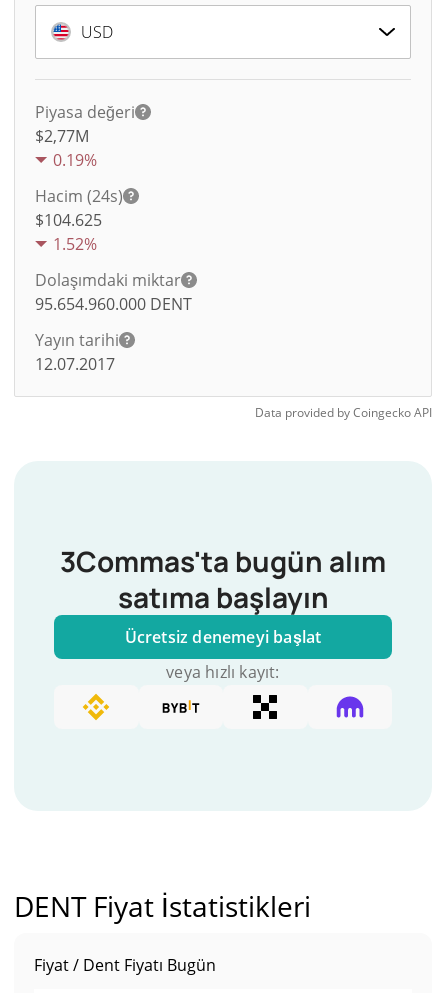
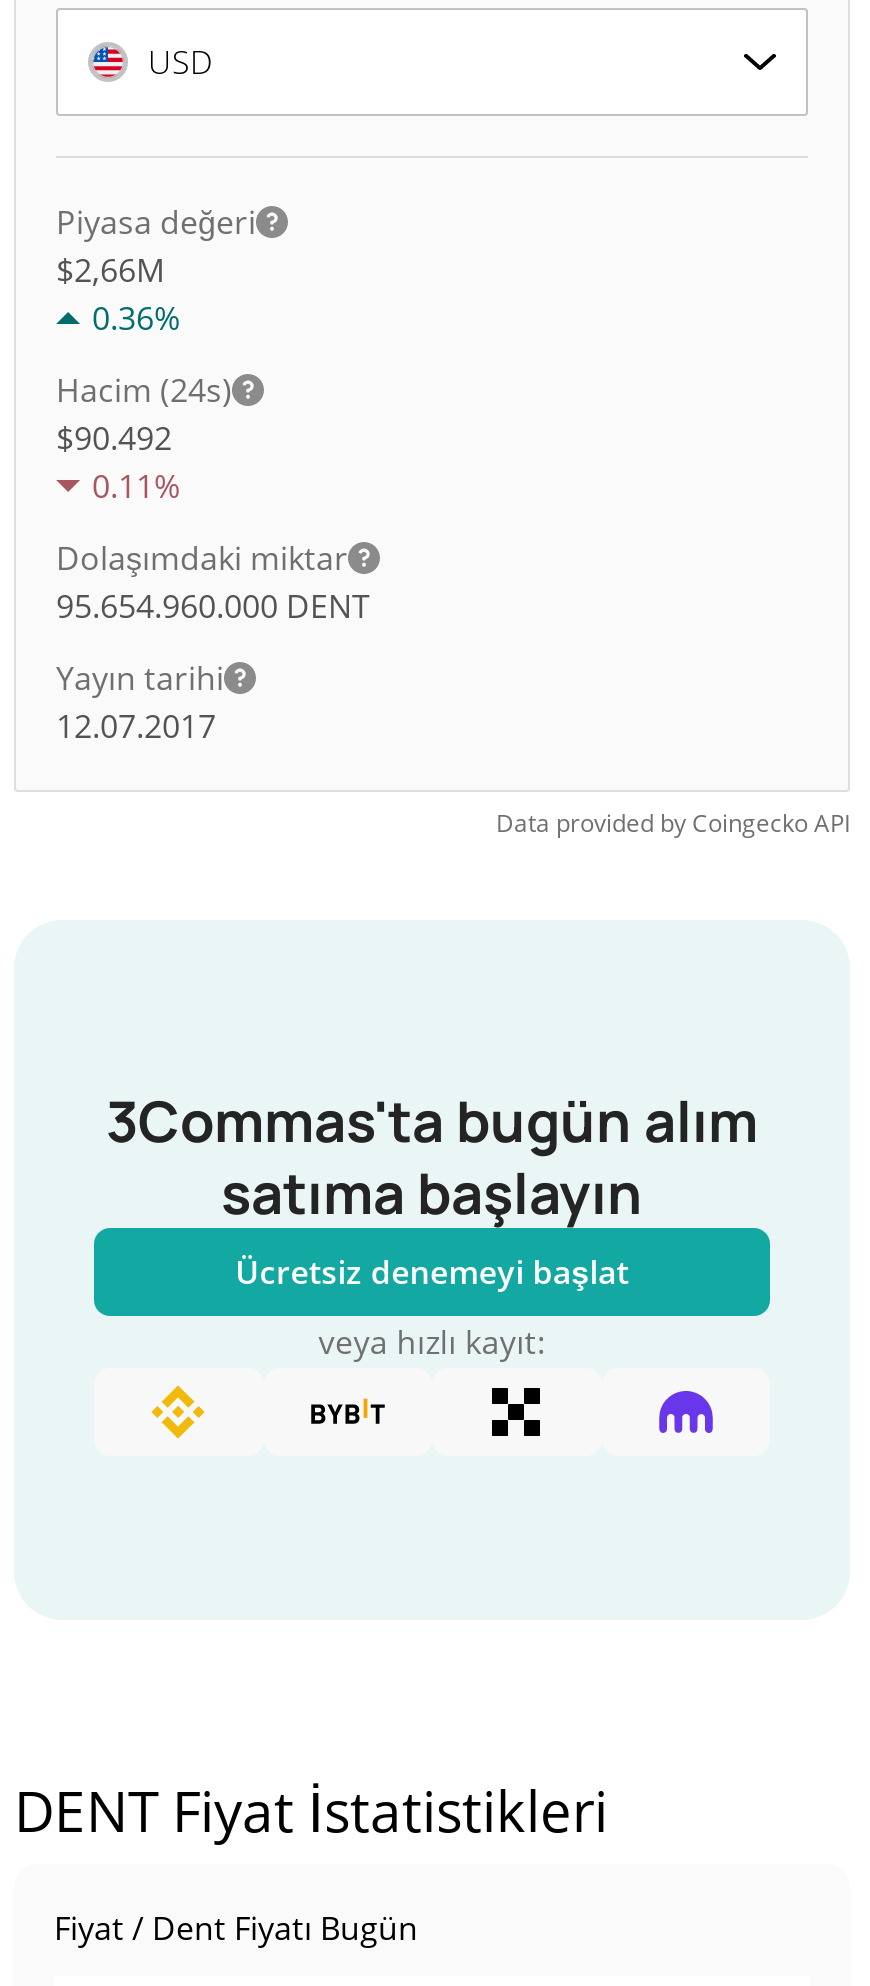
- $2,77M
- 0.19%
+ $2,66M
+ 0.36%

- $104.625
+ $90.492

- 1.52%
+ 0.11%
